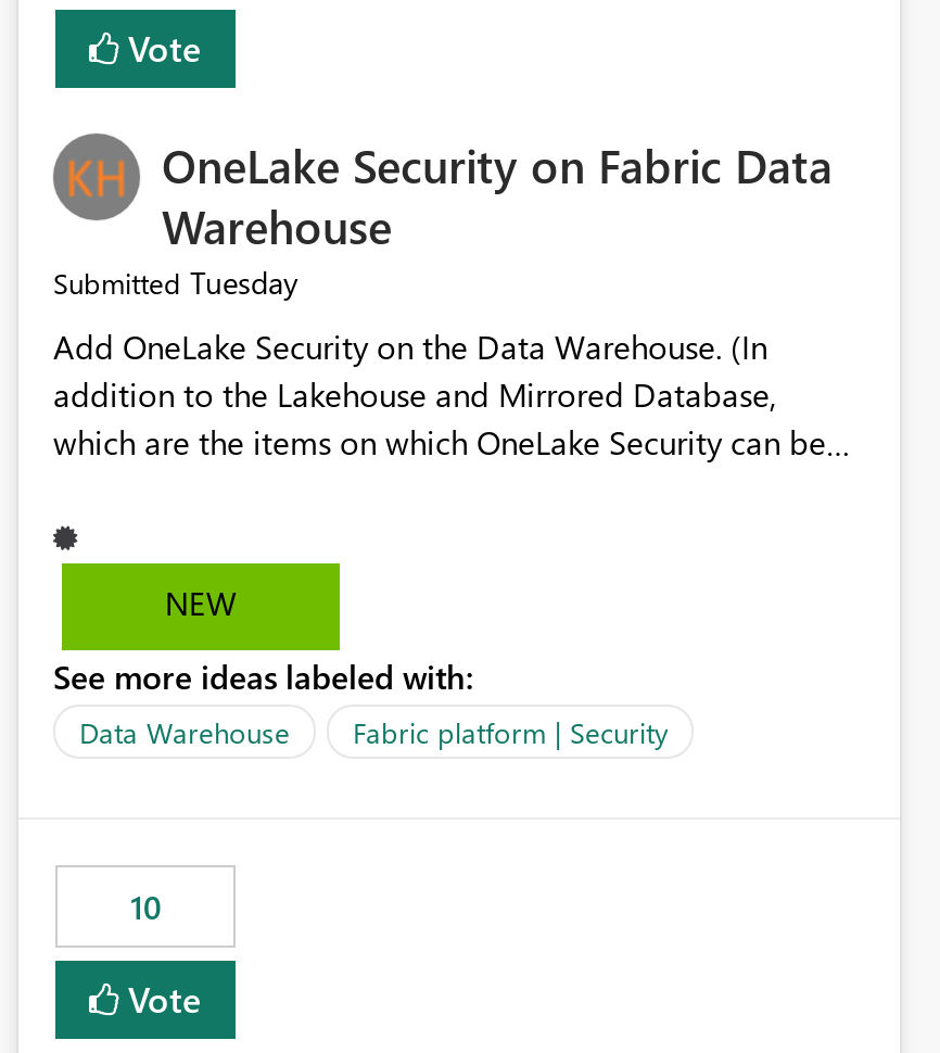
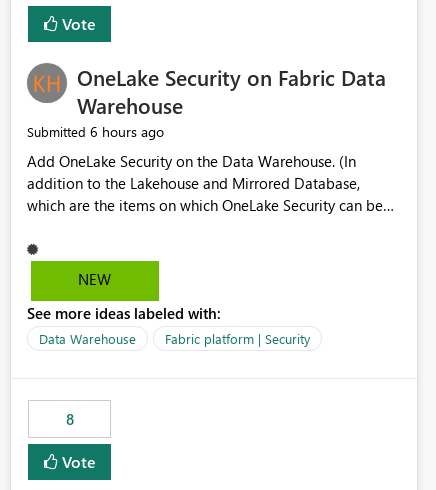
- Submitted Tuesday
+ Submitted 6 hours ago

- 10
+ 8
